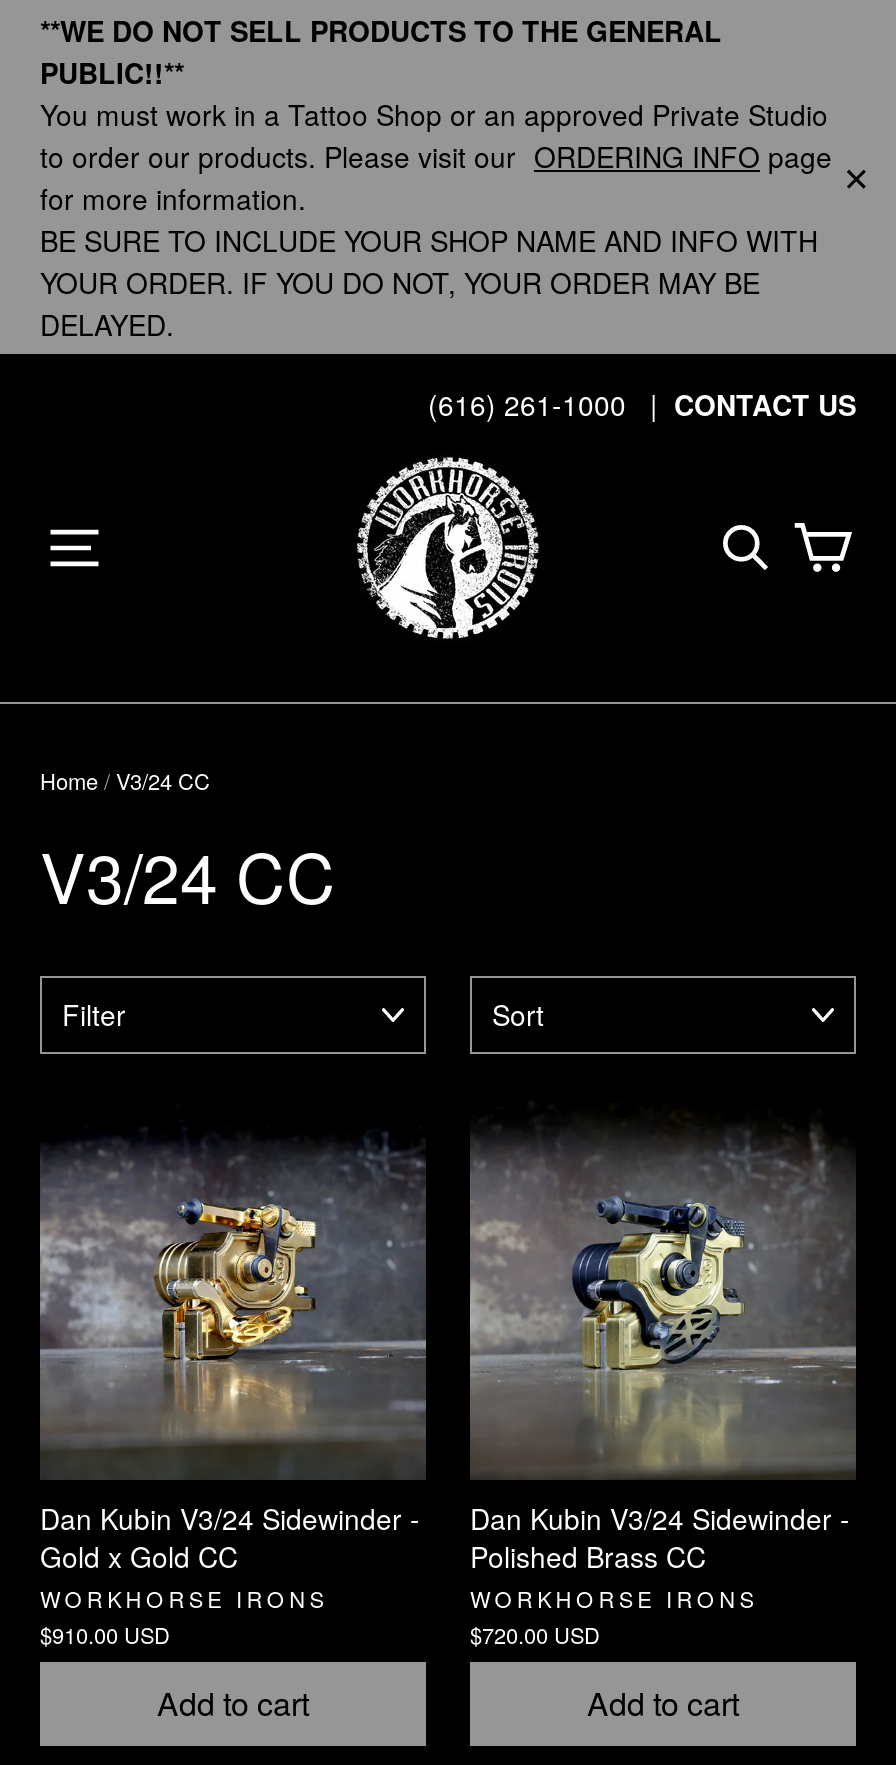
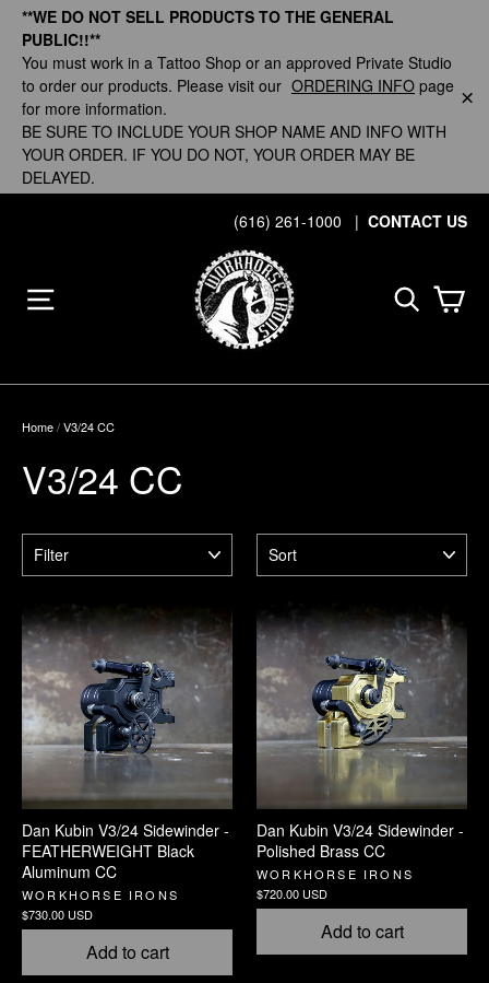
- [image]
- Gold x Gold CC
+ [image]
+ FEATHERWEIGHT Black
+ Aluminum CC

- $910.00 USD
+ $730.00 USD
